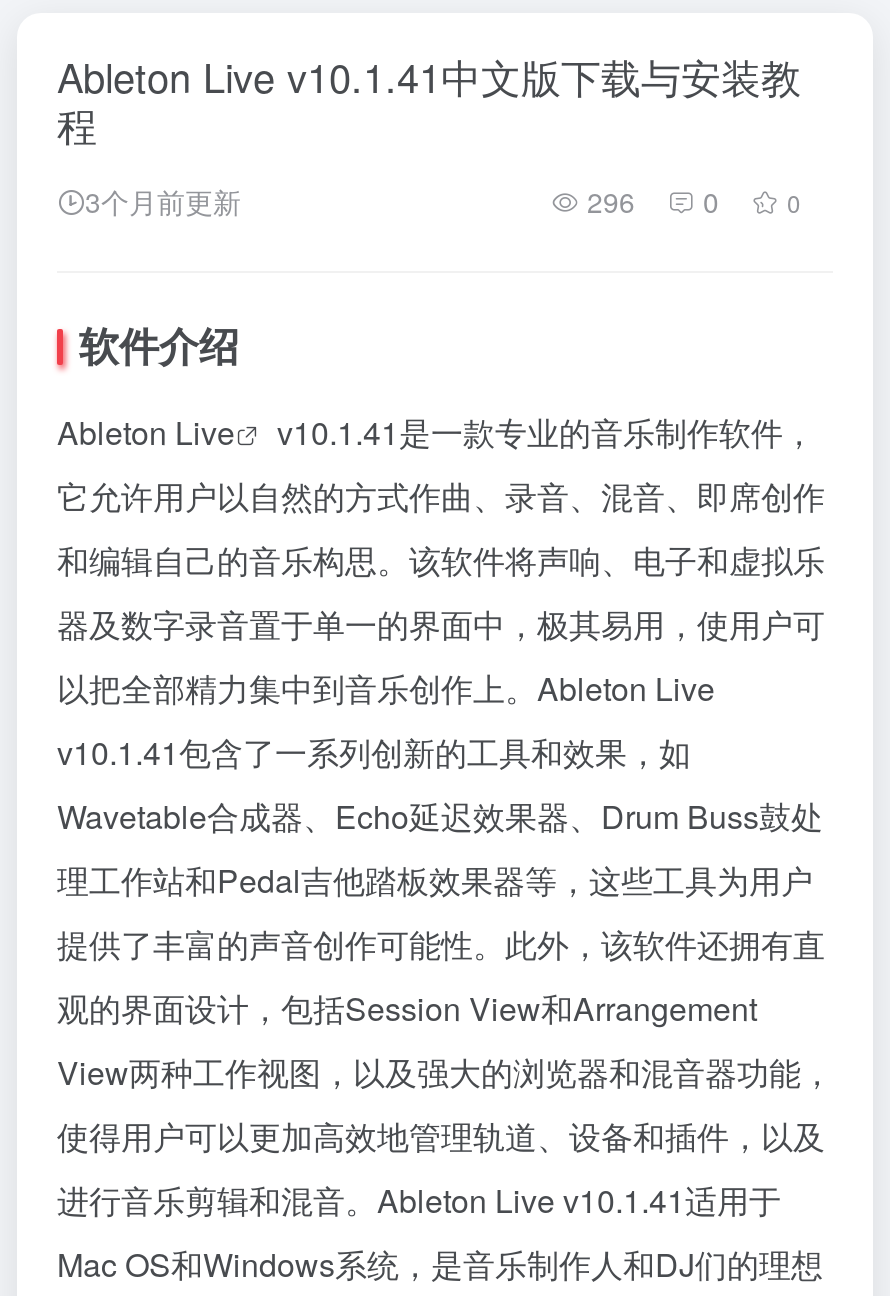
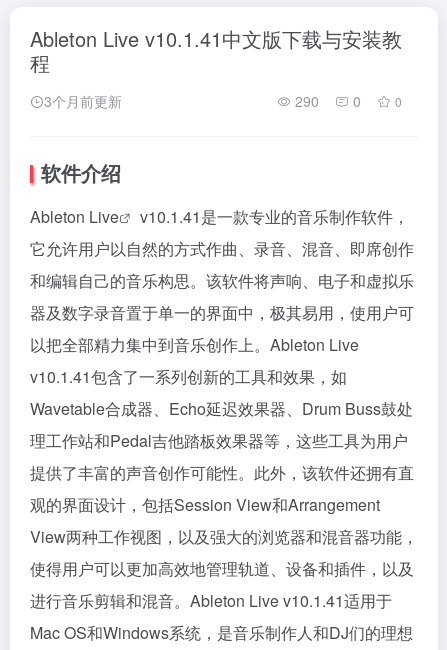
- 296 0 0
+ 290 0 0
